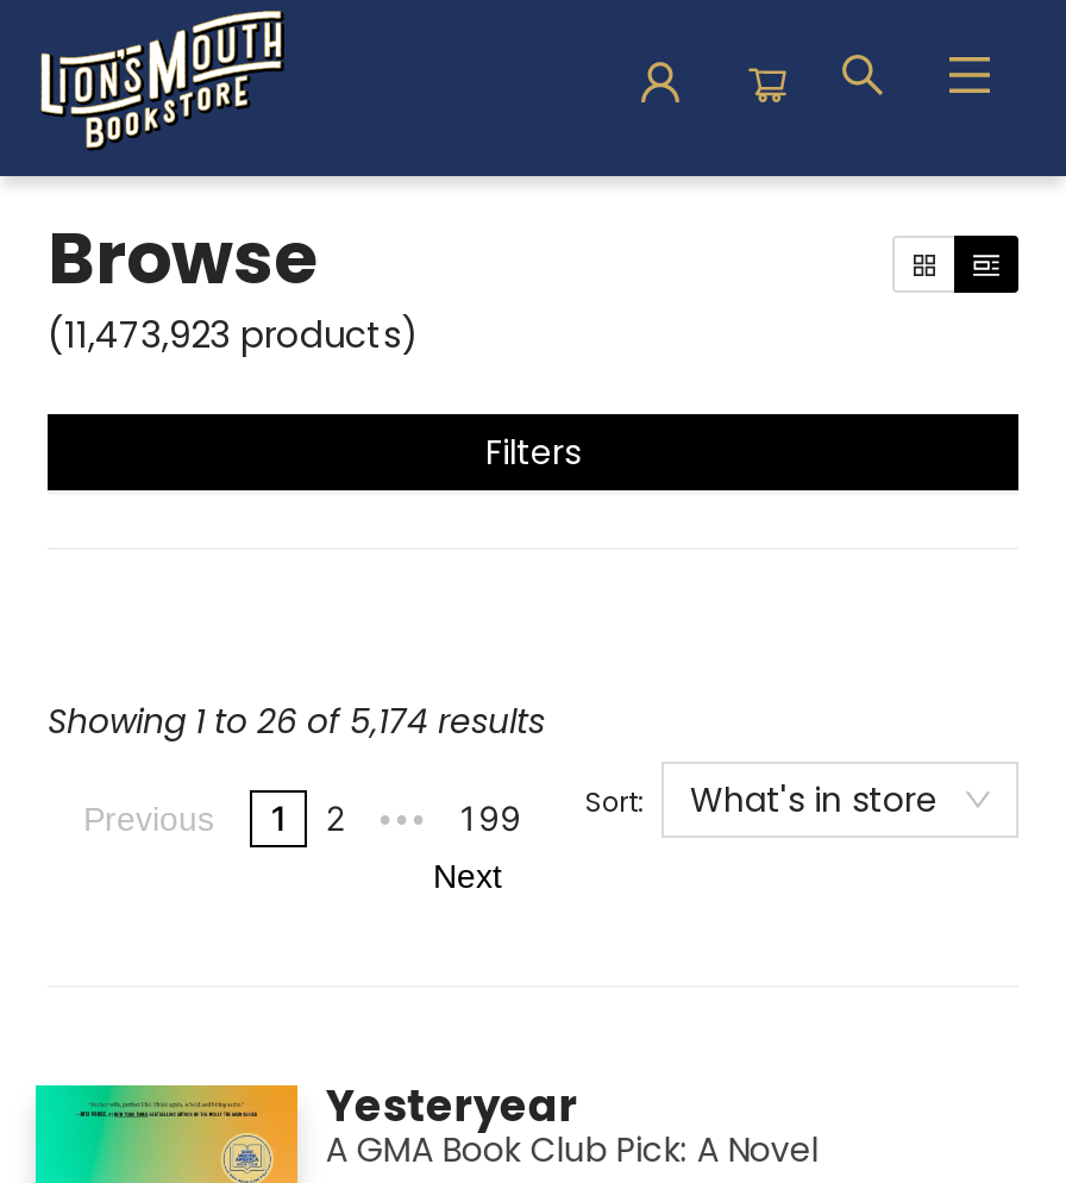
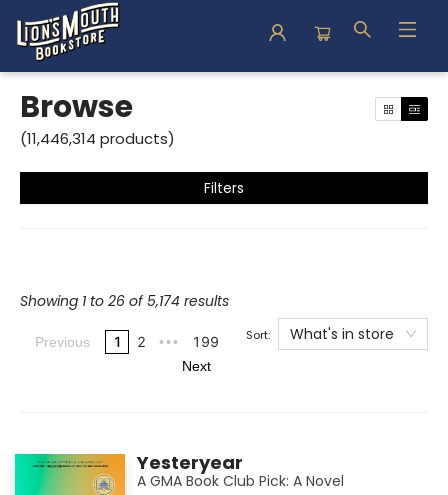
- (11,473,923 products)
+ (11,446,314 products)
